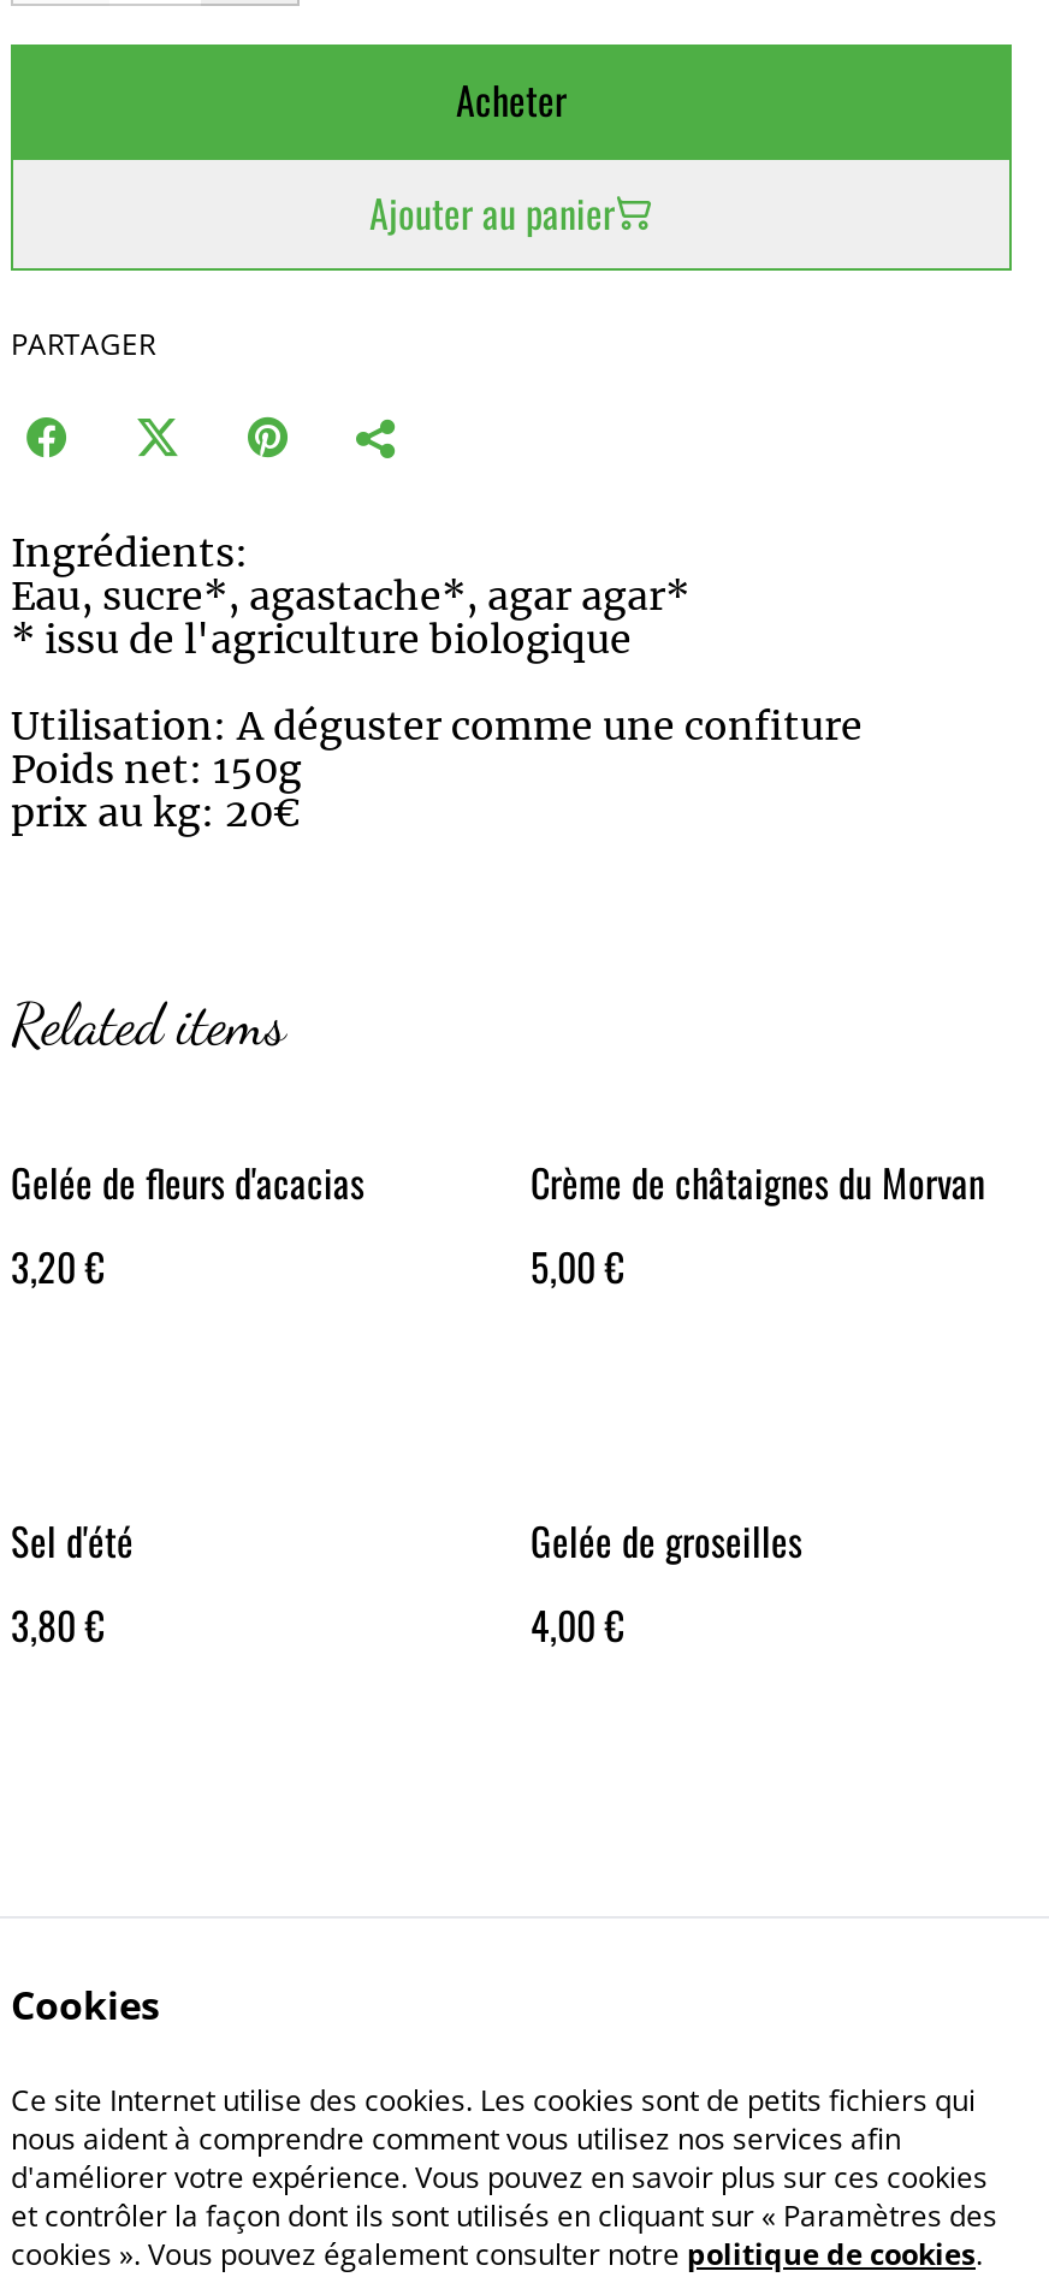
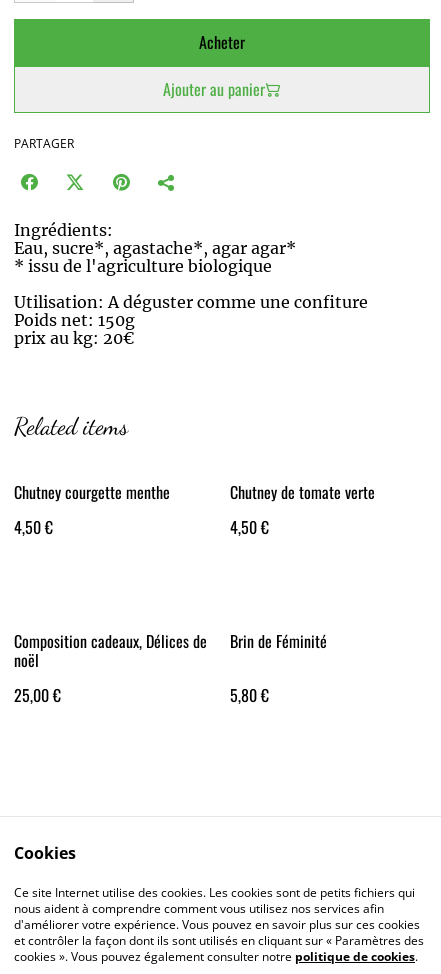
- Gelée de fleurs d'acacias
+ Chutney courgette menthe

- Crème de châtaignes du Morvan
+ Chutney de tomate verte

- 3,20 €
+ 4,50 €

- 5,00 €
+ 4,50 €

- Sel d'été
+ Composition cadeaux, Délices de
+ noël

- Gelée de groseilles
+ Brin de Féminité

- 3,80 €
+ 25,00 €

- 4,00 €
+ 5,80 €
